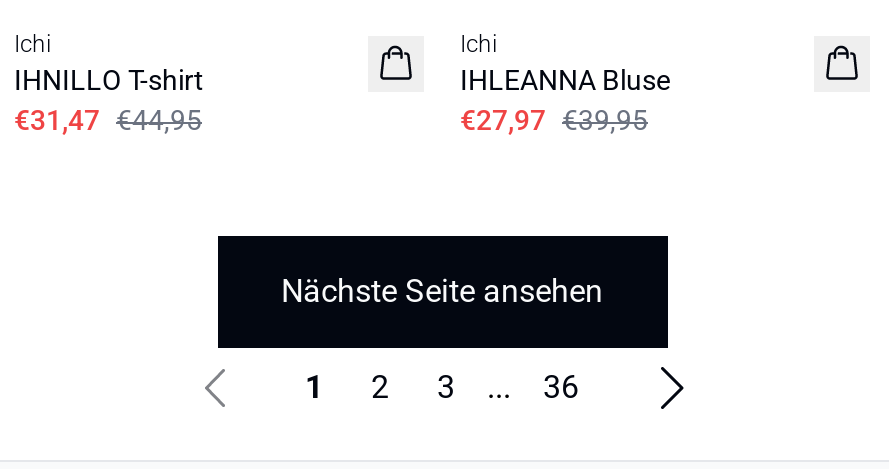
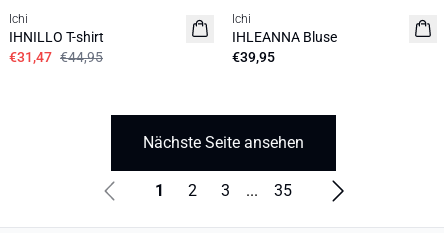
- €27,97 €39,95
+ €39,95

- 36
+ 35
